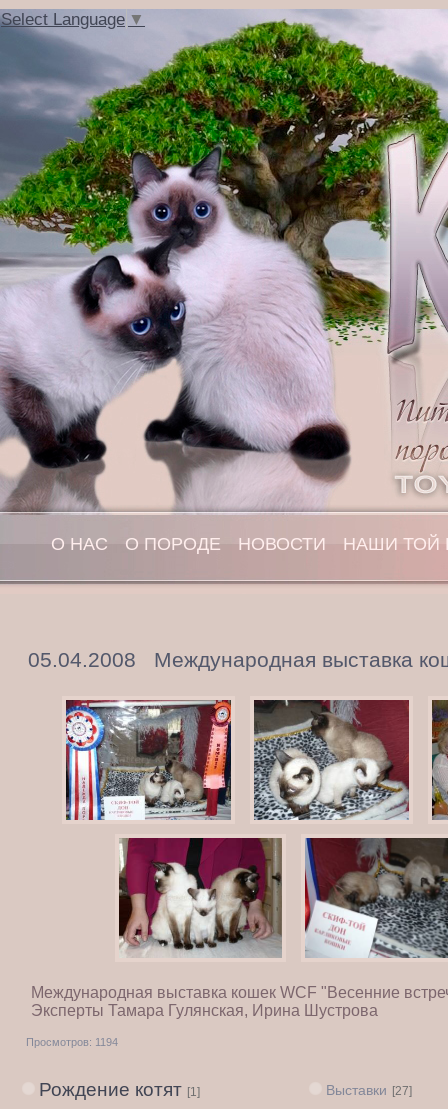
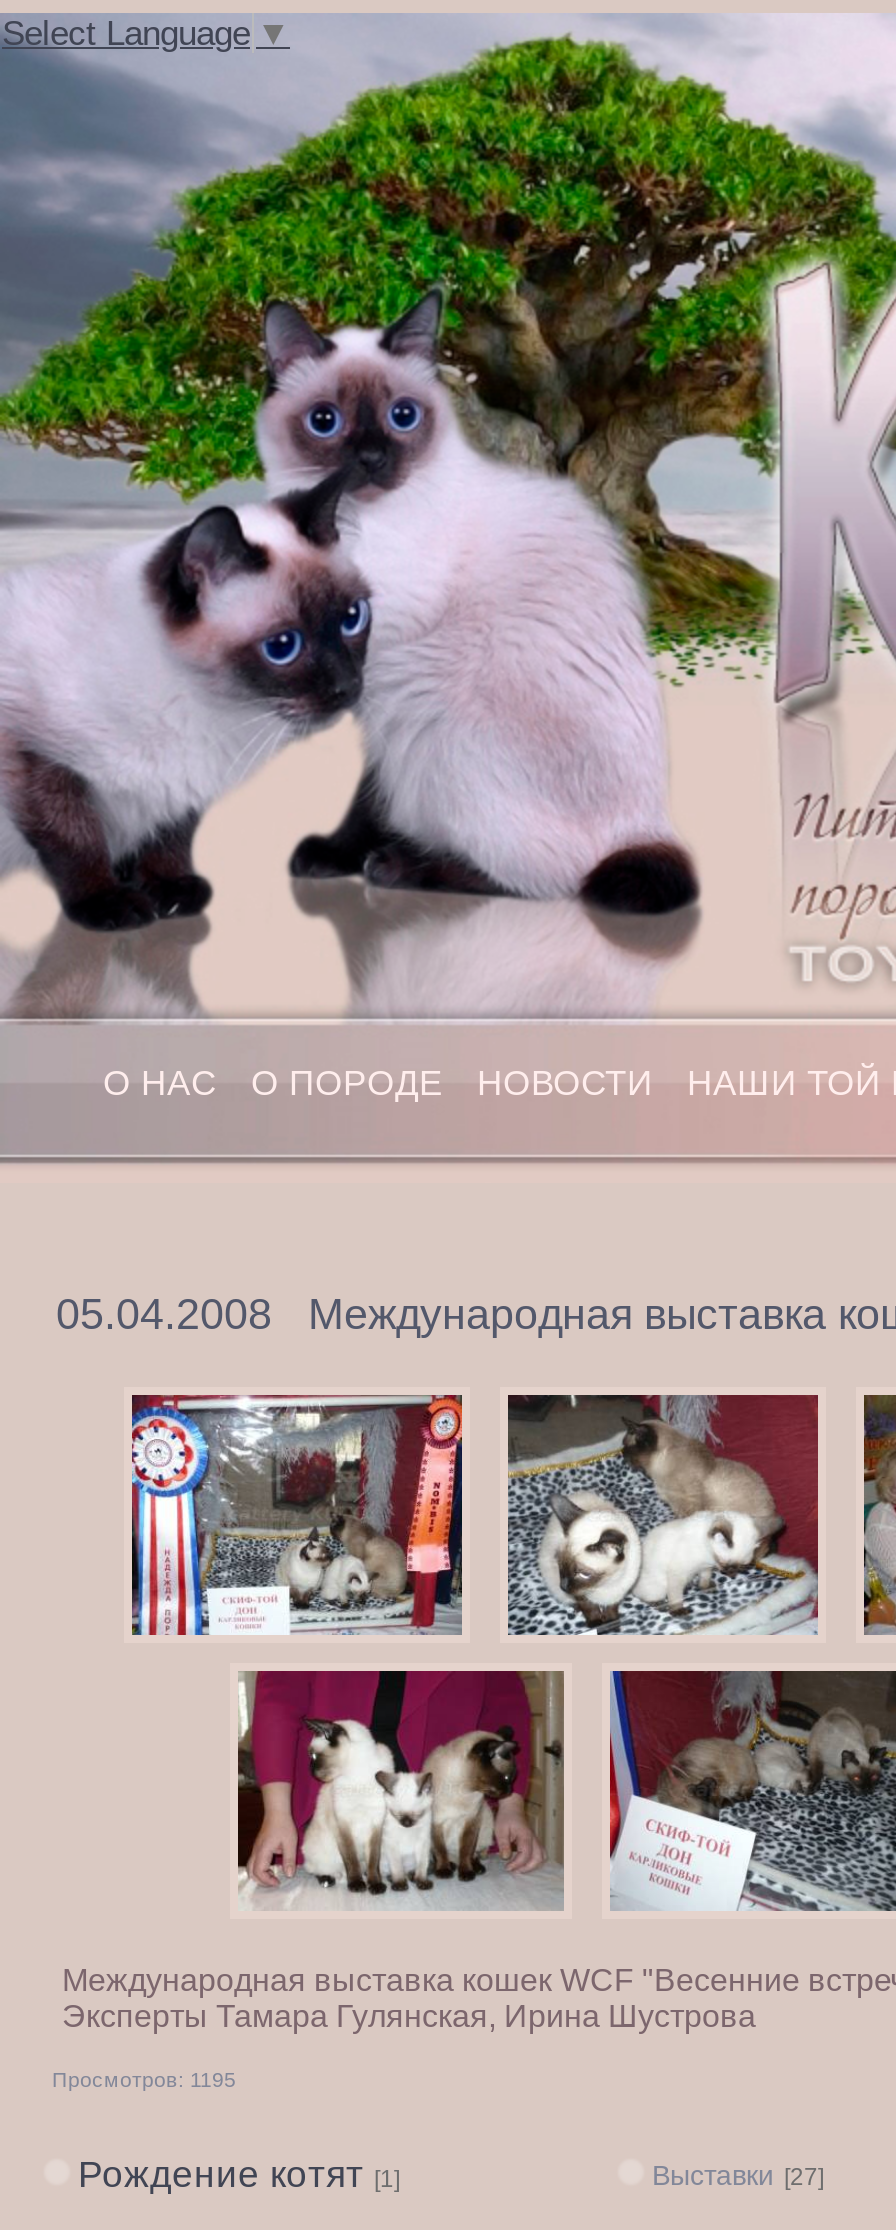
- Просмотров: 1194
+ Просмотров: 1195
